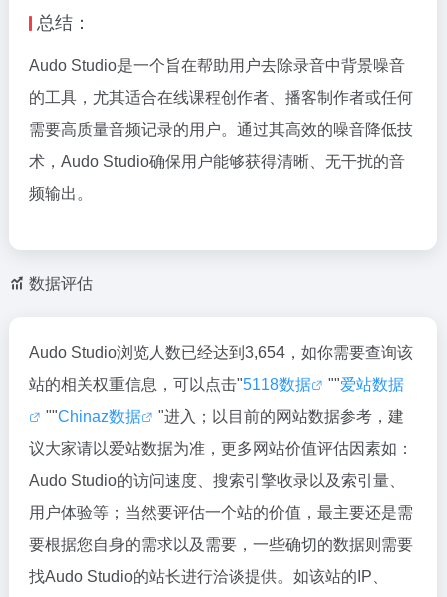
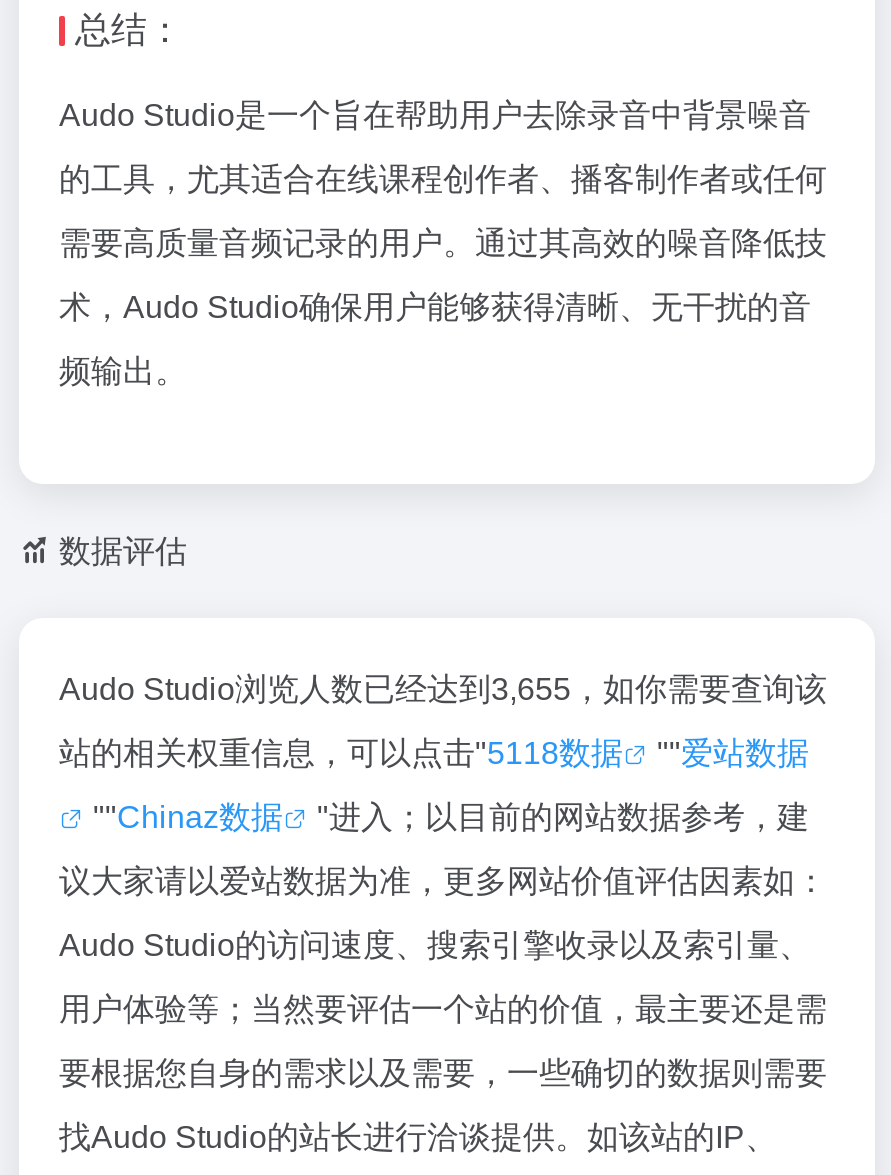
- Audo Studio浏览人数已经达到3,654，如你需要查询该
+ Audo Studio浏览人数已经达到3,655，如你需要查询该
